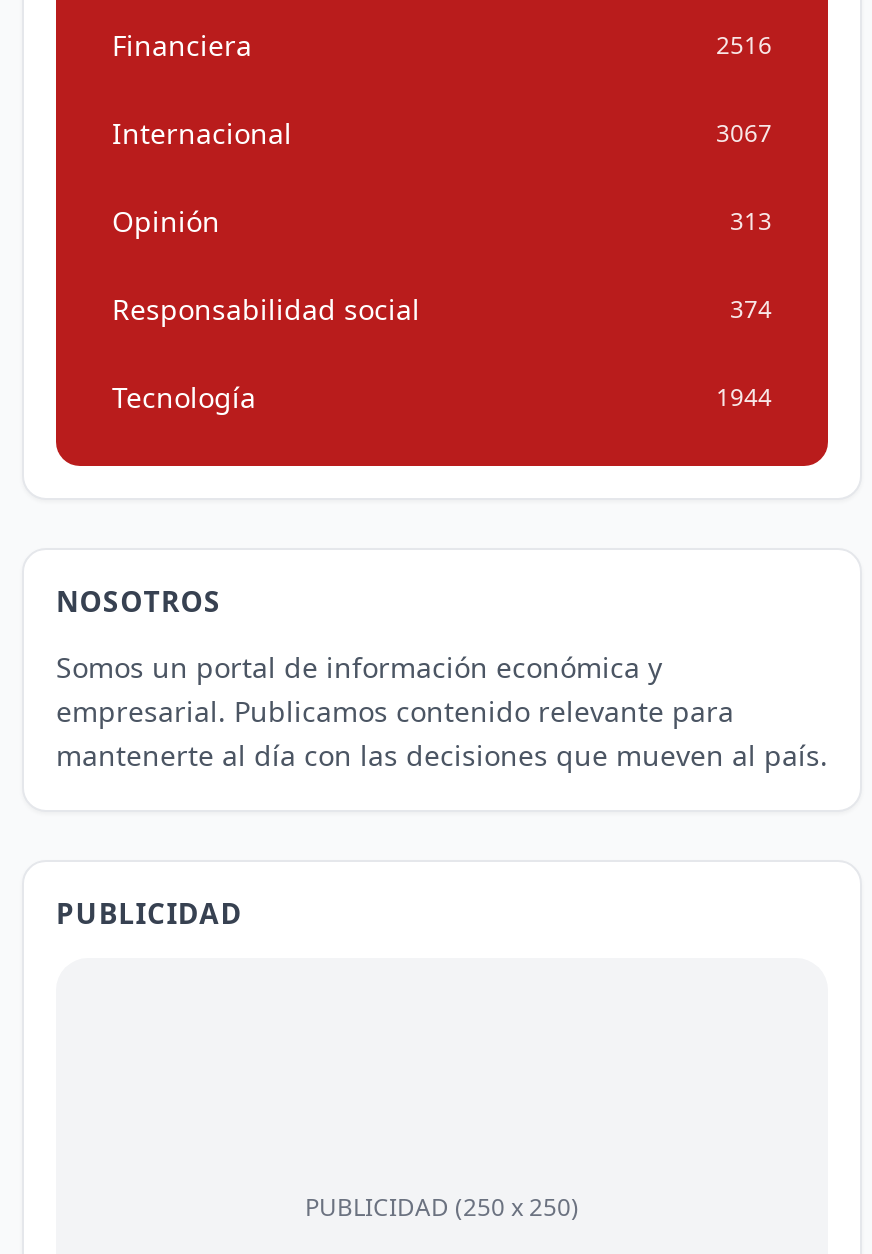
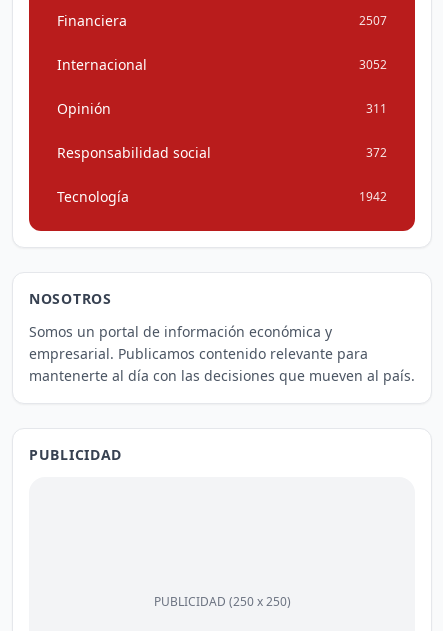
- 2516
+ 2507

- 3067
+ 3052

- 313
+ 311

- 374
+ 372

- 1944
+ 1942
